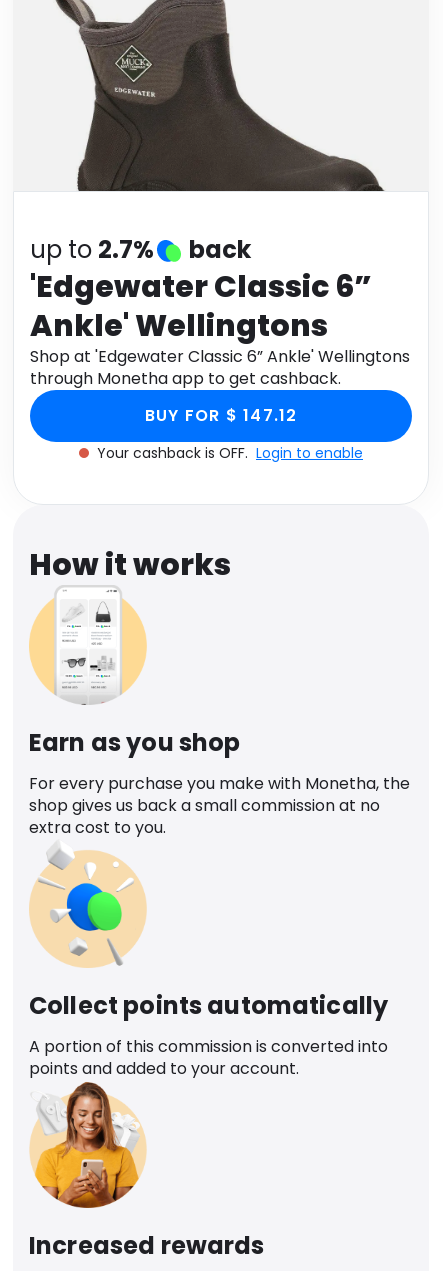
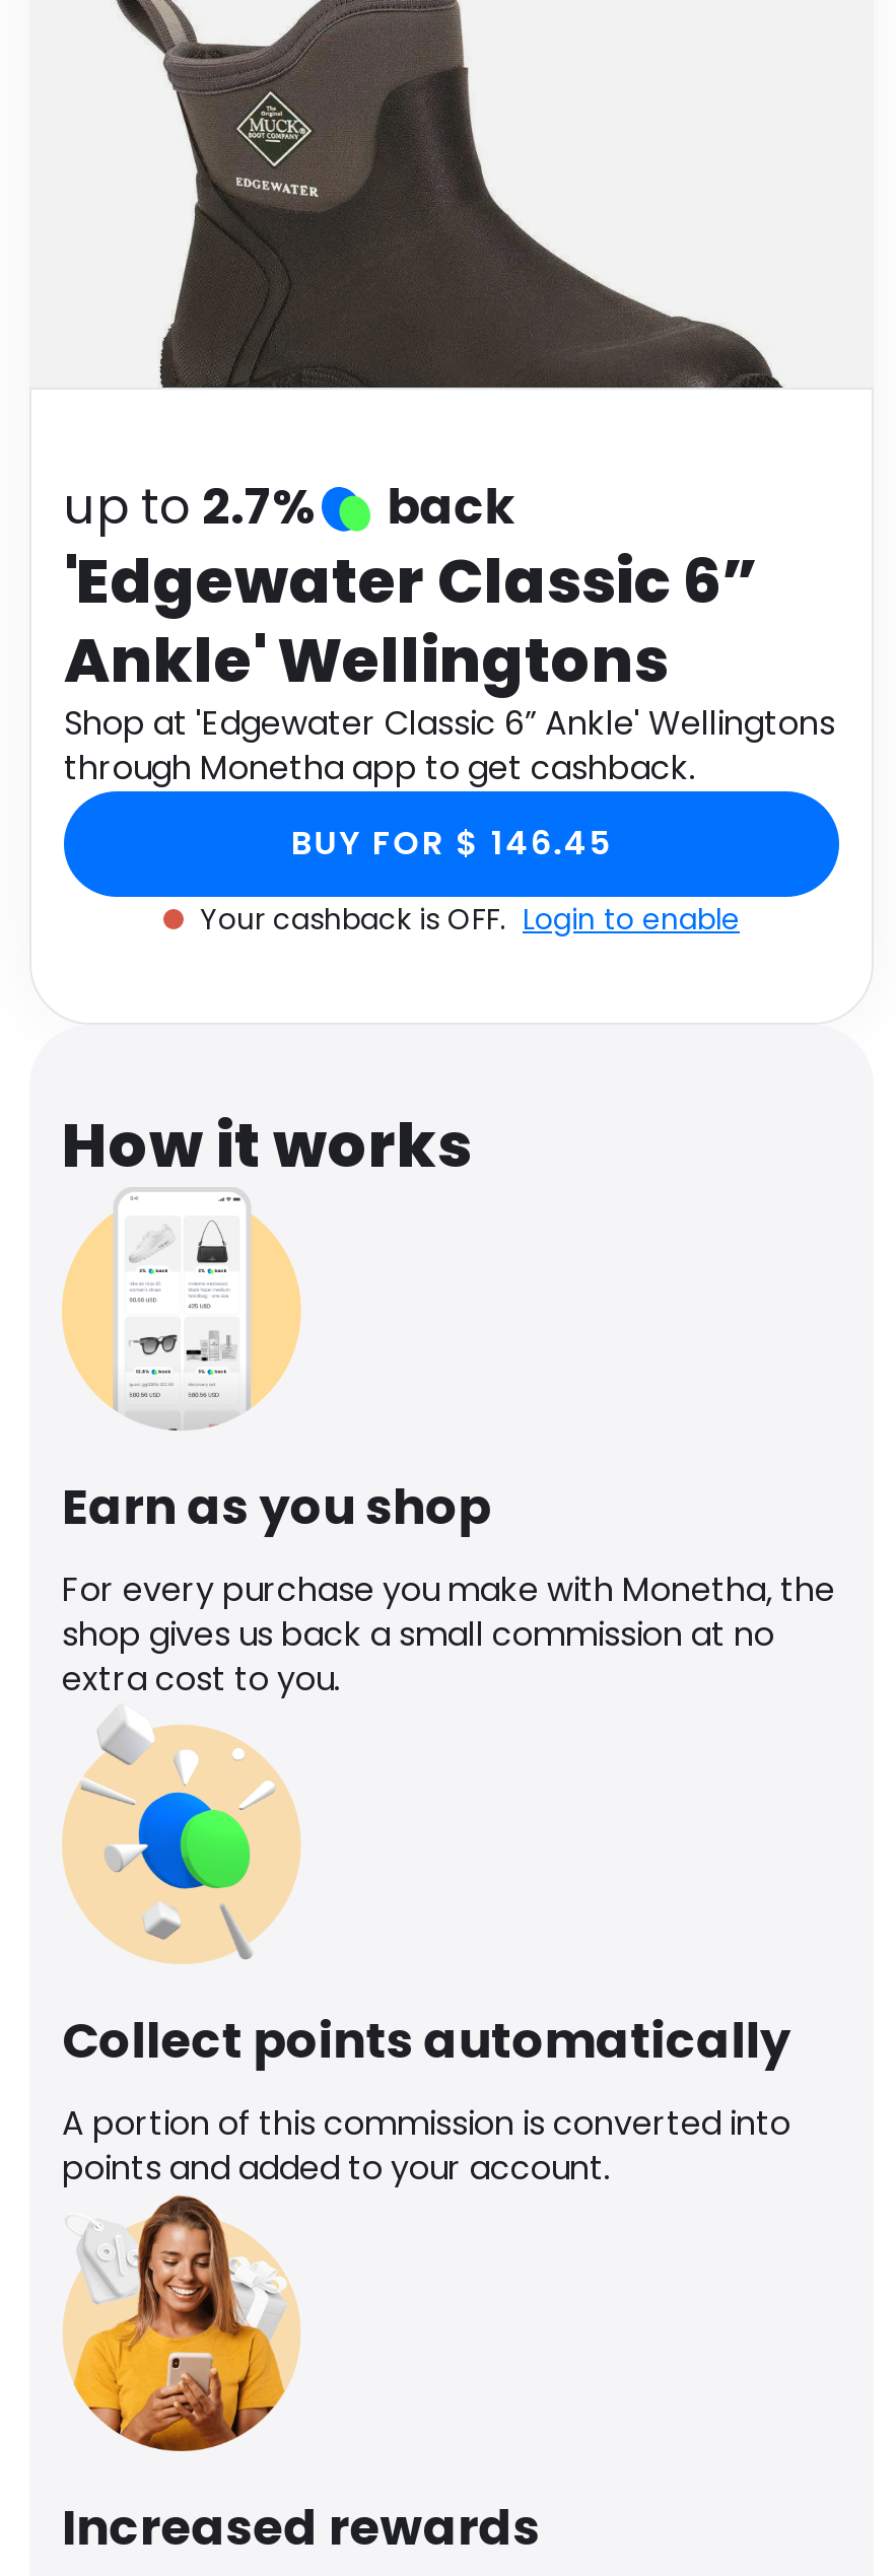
- BUY FOR $ 147.12
+ BUY FOR $ 146.45
